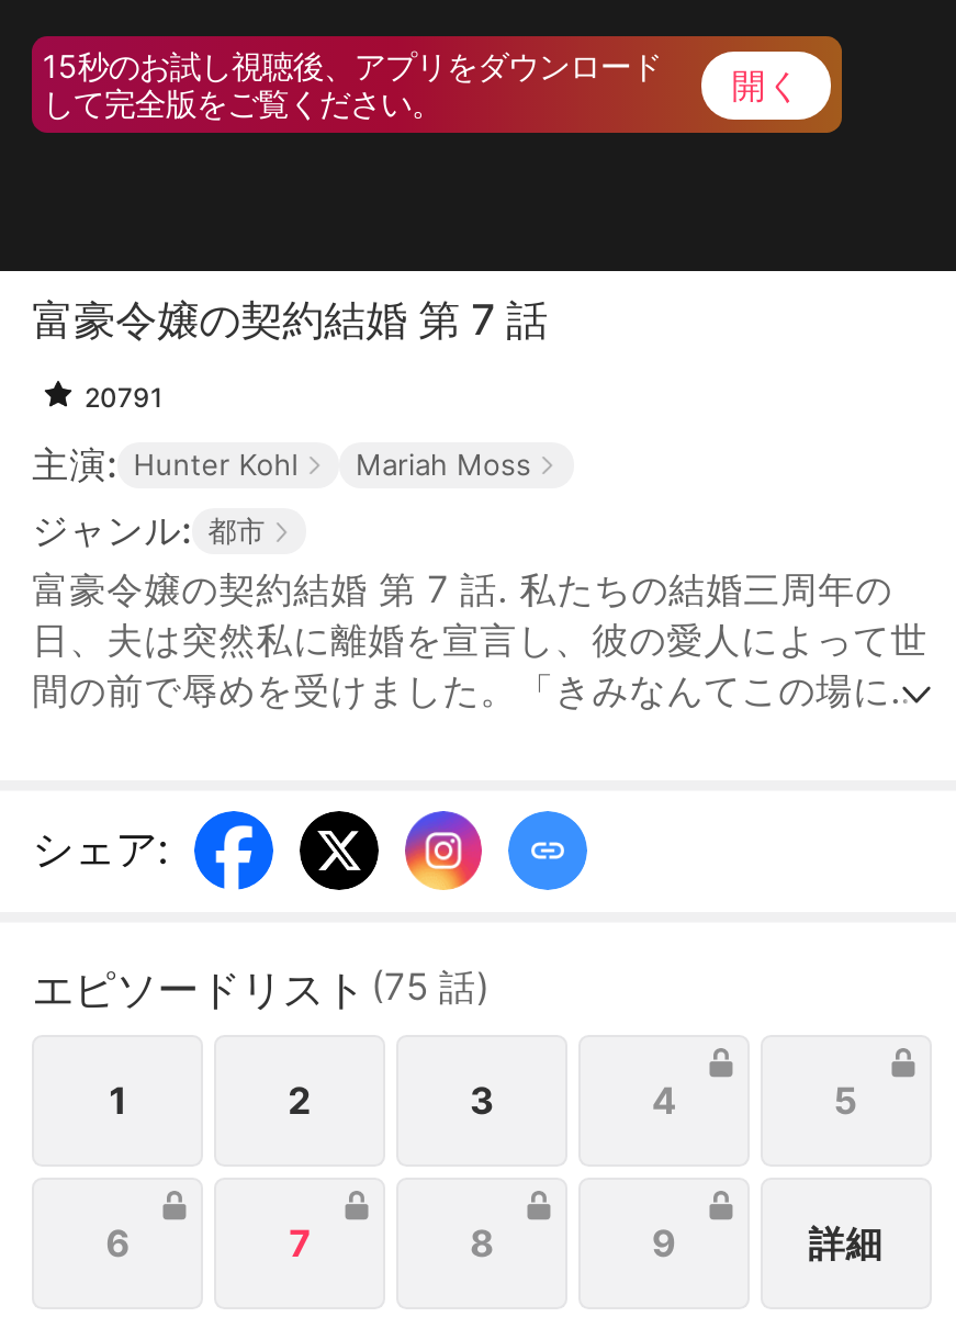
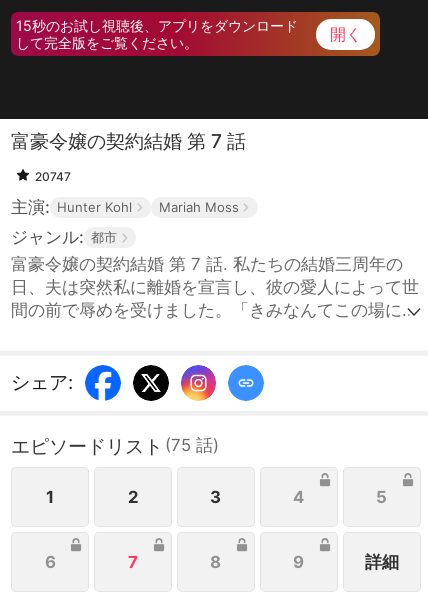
- 20791
+ 20747
